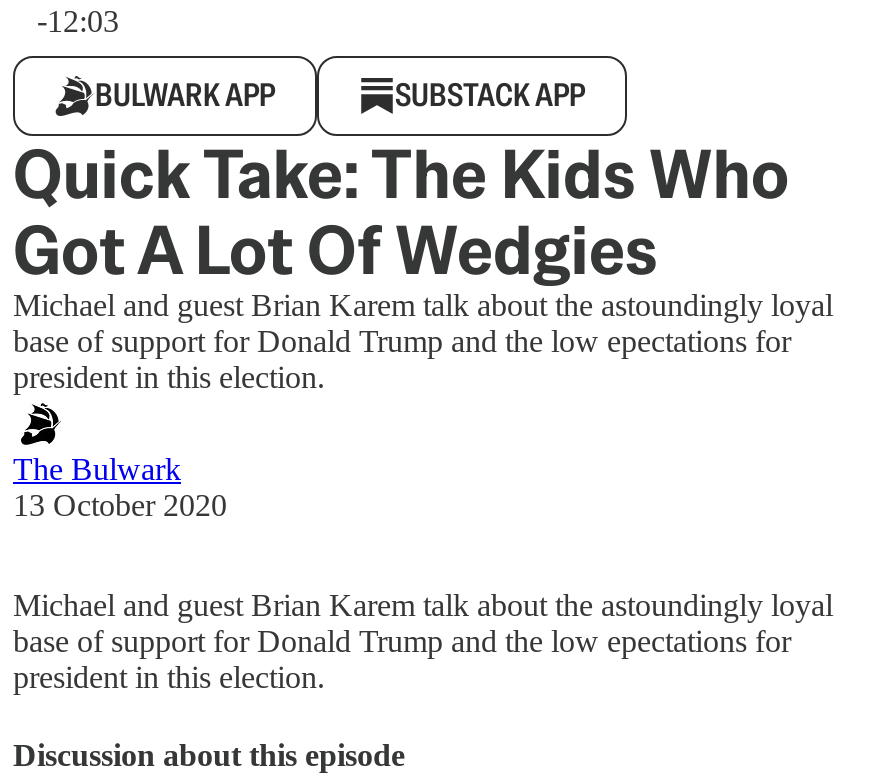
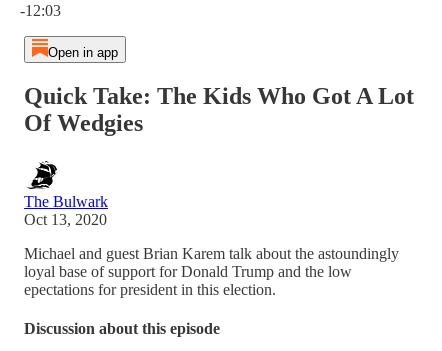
- BULWARK APP
- SUBSTACK APP
- Quick Take: The Kids Who
- Got A Lot Of Wedgies
- Michael and guest Brian Karem talk about the astoundingly loyal
- base of support for Donald Trump and the low epectations for
- president in this election.
+ Open in app
+ Quick Take: The Kids Who Got A Lot
+ Of Wedgies

- 13 October 2020
+ Oct 13, 2020
